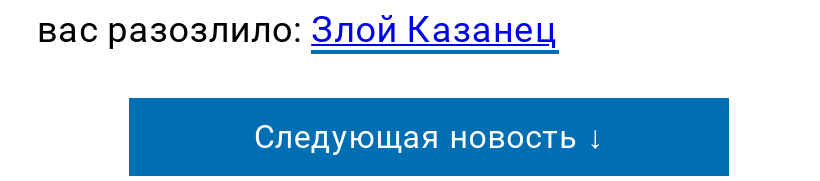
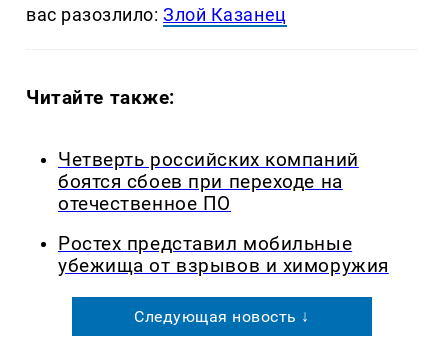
+ Читайте также:
+ Четверть российских компаний
+ боятся сбоев при переходе на
+ отечественное ПО
+ Ростех представил мобильные
+ убежища от взрывов и химоружия
